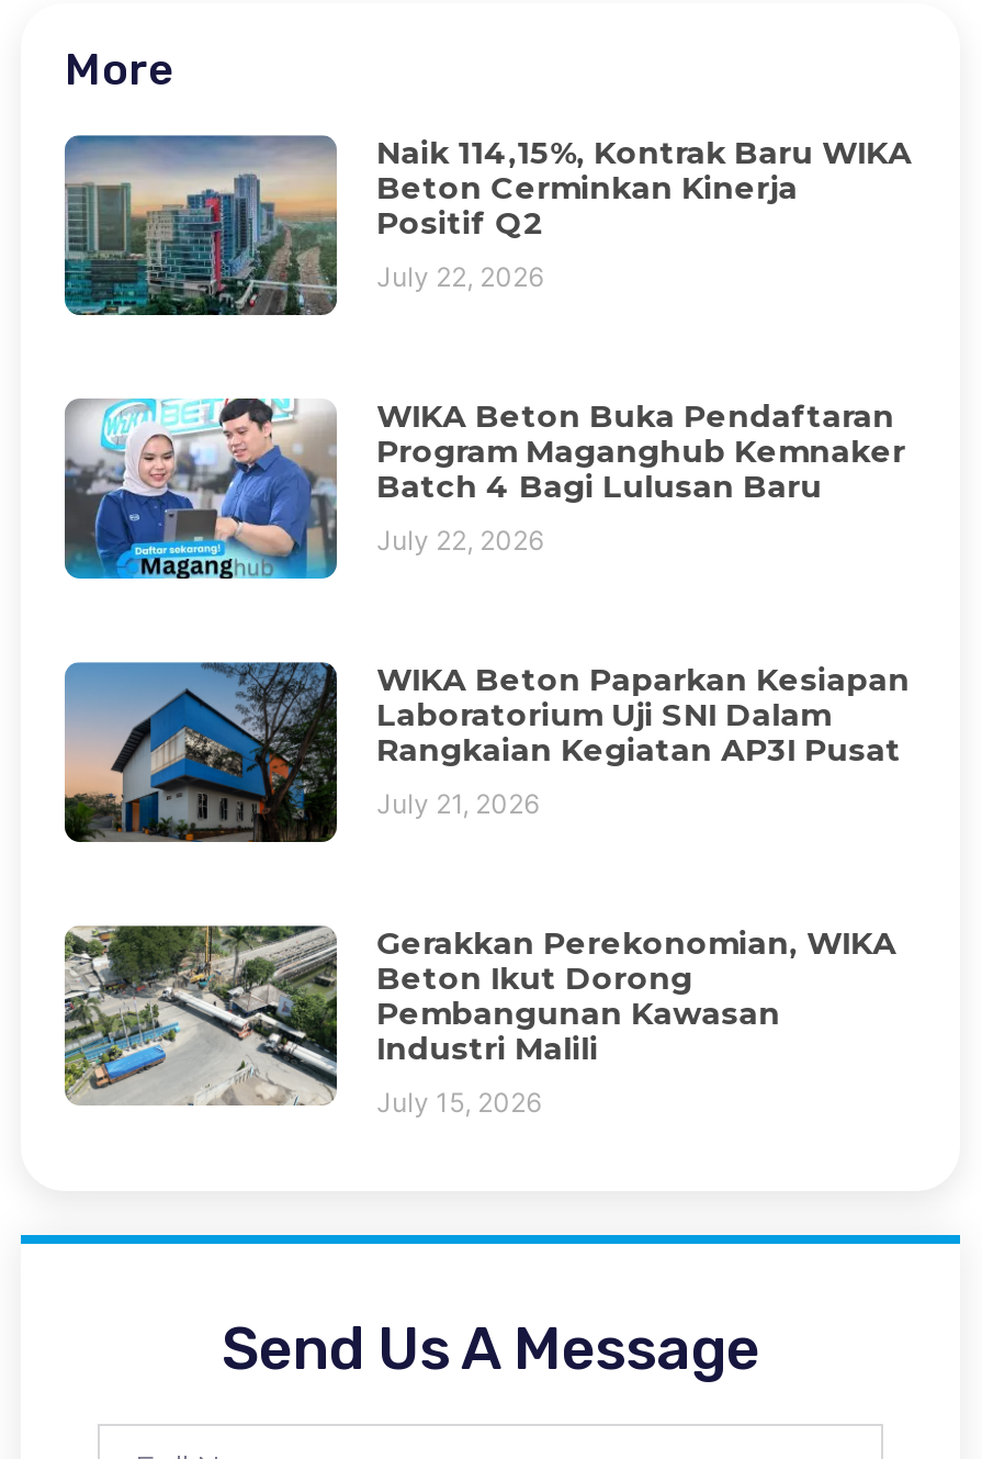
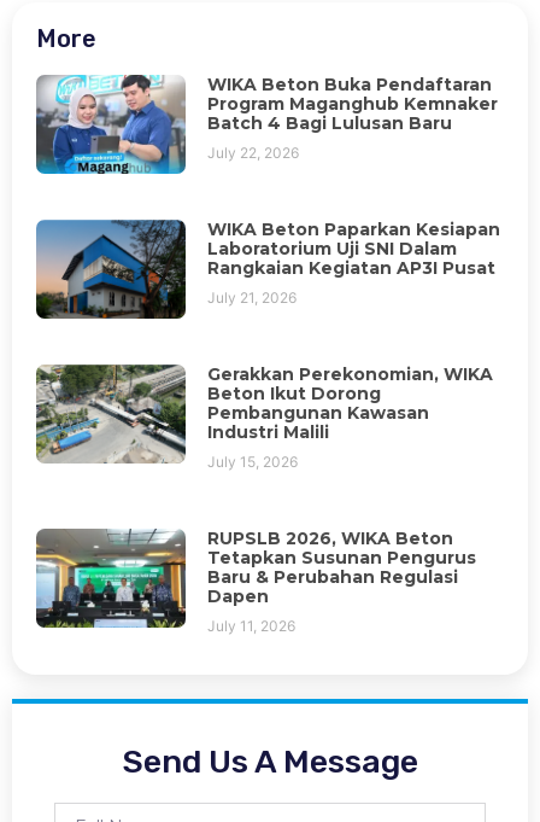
- [image]
- Naik 114,15%, Kontrak Baru WIKA
- Beton Cerminkan Kinerja
- Positif Q2
- July 22, 2026

moved up: [image] | WIKA Beton Buka Pendaftaran | Program Maganghub Kemnaker | ... | Industri Malili | July 15, 2026

+ [image]
+ RUPSLB 2026, WIKA Beton
+ Tetapkan Susunan Pengurus
+ Baru & Perubahan Regulasi
+ Dapen
+ July 11, 2026
